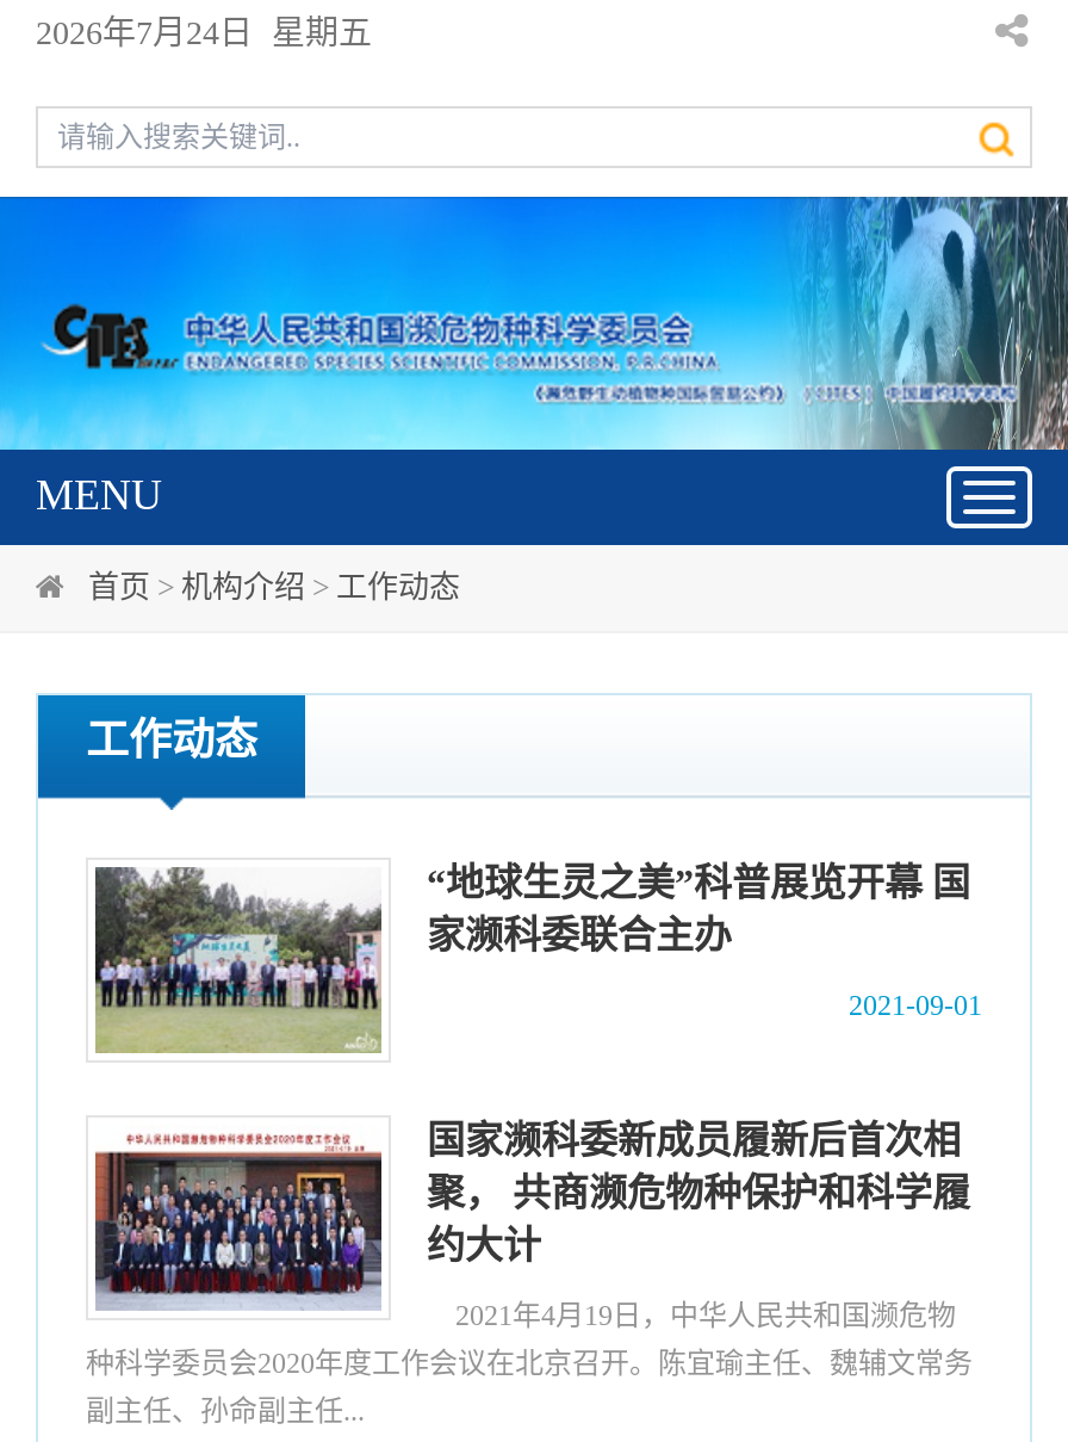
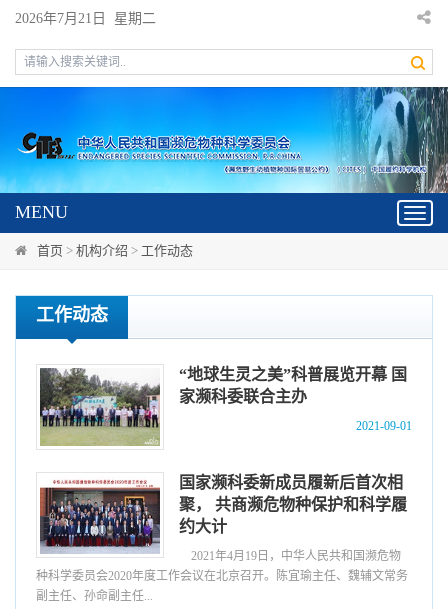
- 2026年7月24日 星期五
+ 2026年7月21日 星期二
